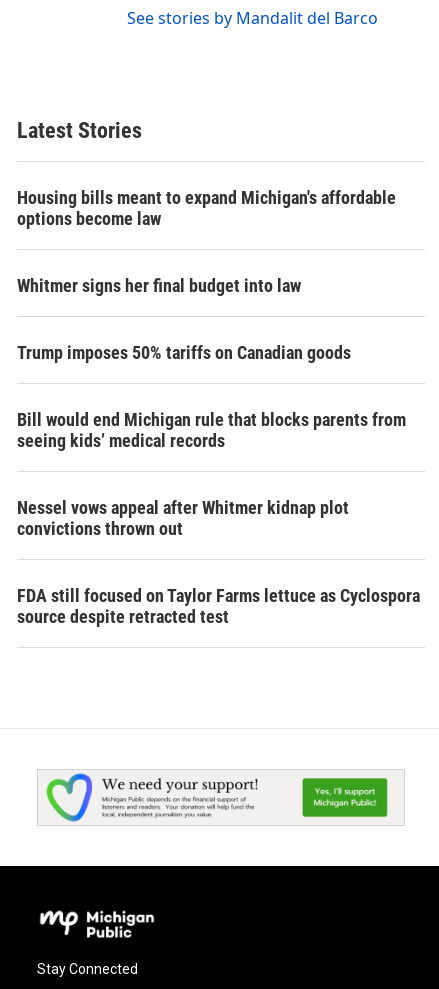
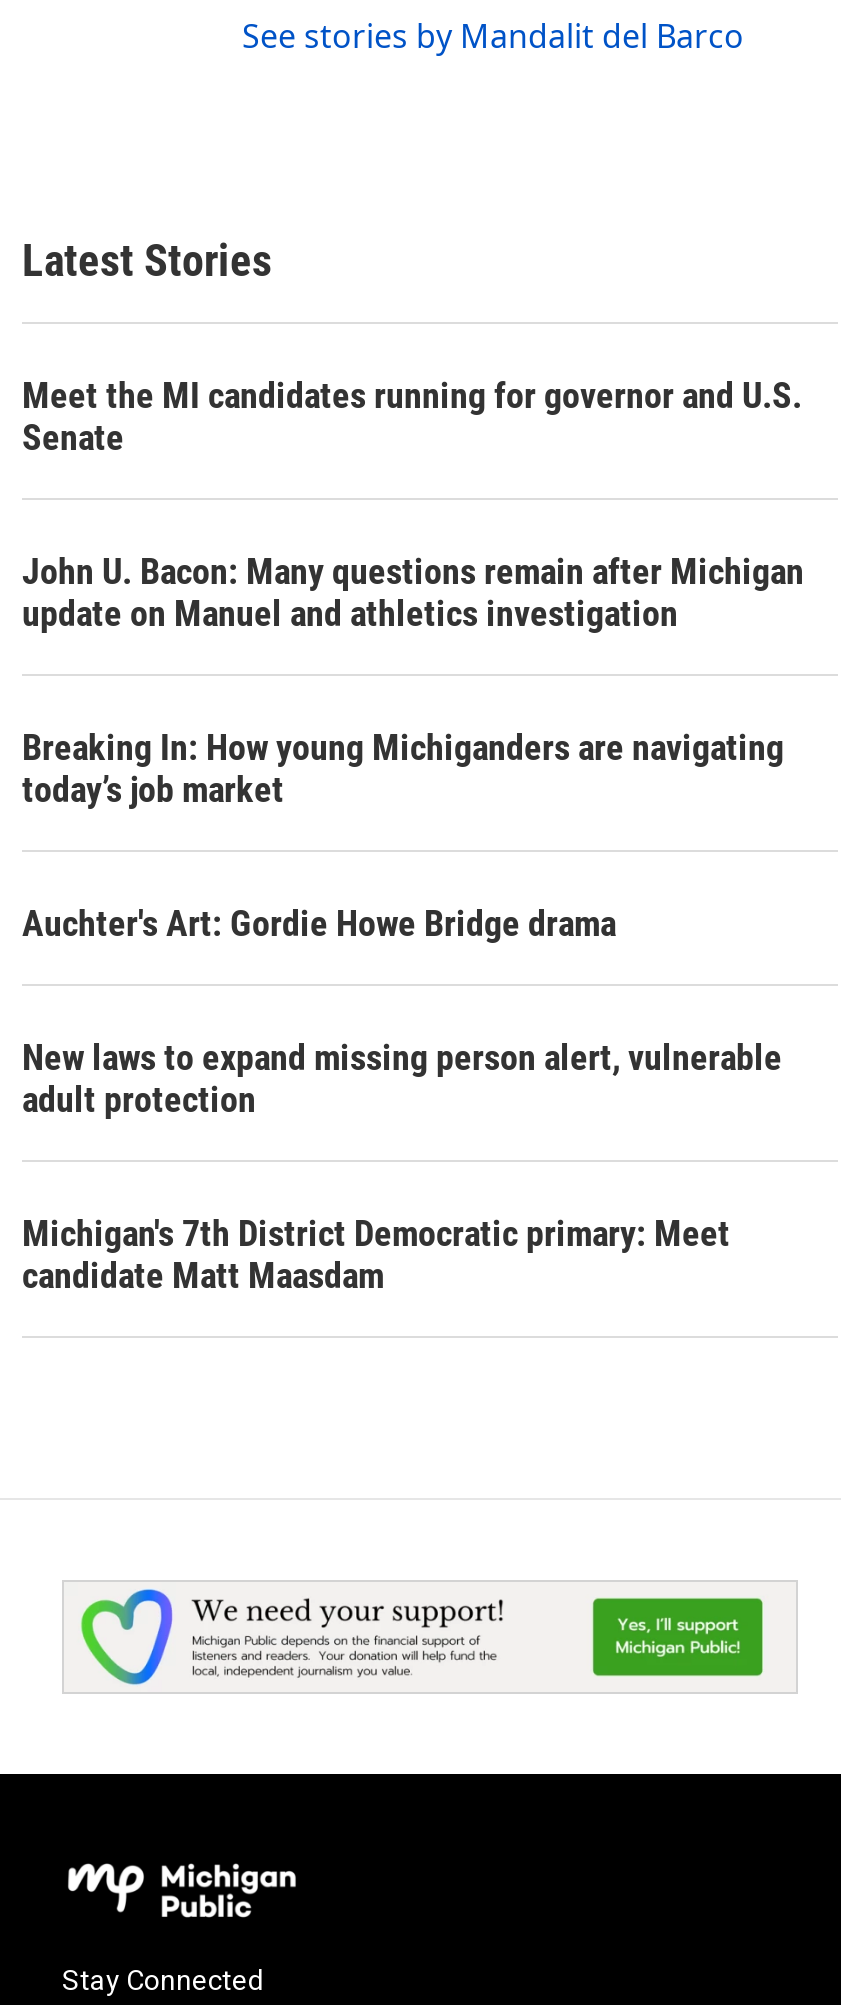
- Housing bills meant to expand Michigan's affordable
- options become law
+ Meet the MI candidates running for governor and U.S.
+ Senate

- Whitmer signs her final budget into law
+ John U. Bacon: Many questions remain after Michigan
+ update on Manuel and athletics investigation

- Trump imposes 50% tariffs on Canadian goods
+ Breaking In: How young Michiganders are navigating
+ today’s job market

- Bill would end Michigan rule that blocks parents from
- seeing kids’ medical records
+ Auchter's Art: Gordie Howe Bridge drama

- Nessel vows appeal after Whitmer kidnap plot
- convictions thrown out
+ New laws to expand missing person alert, vulnerable
+ adult protection

- FDA still focused on Taylor Farms lettuce as Cyclospora
- source despite retracted test
+ Michigan's 7th District Democratic primary: Meet
+ candidate Matt Maasdam
